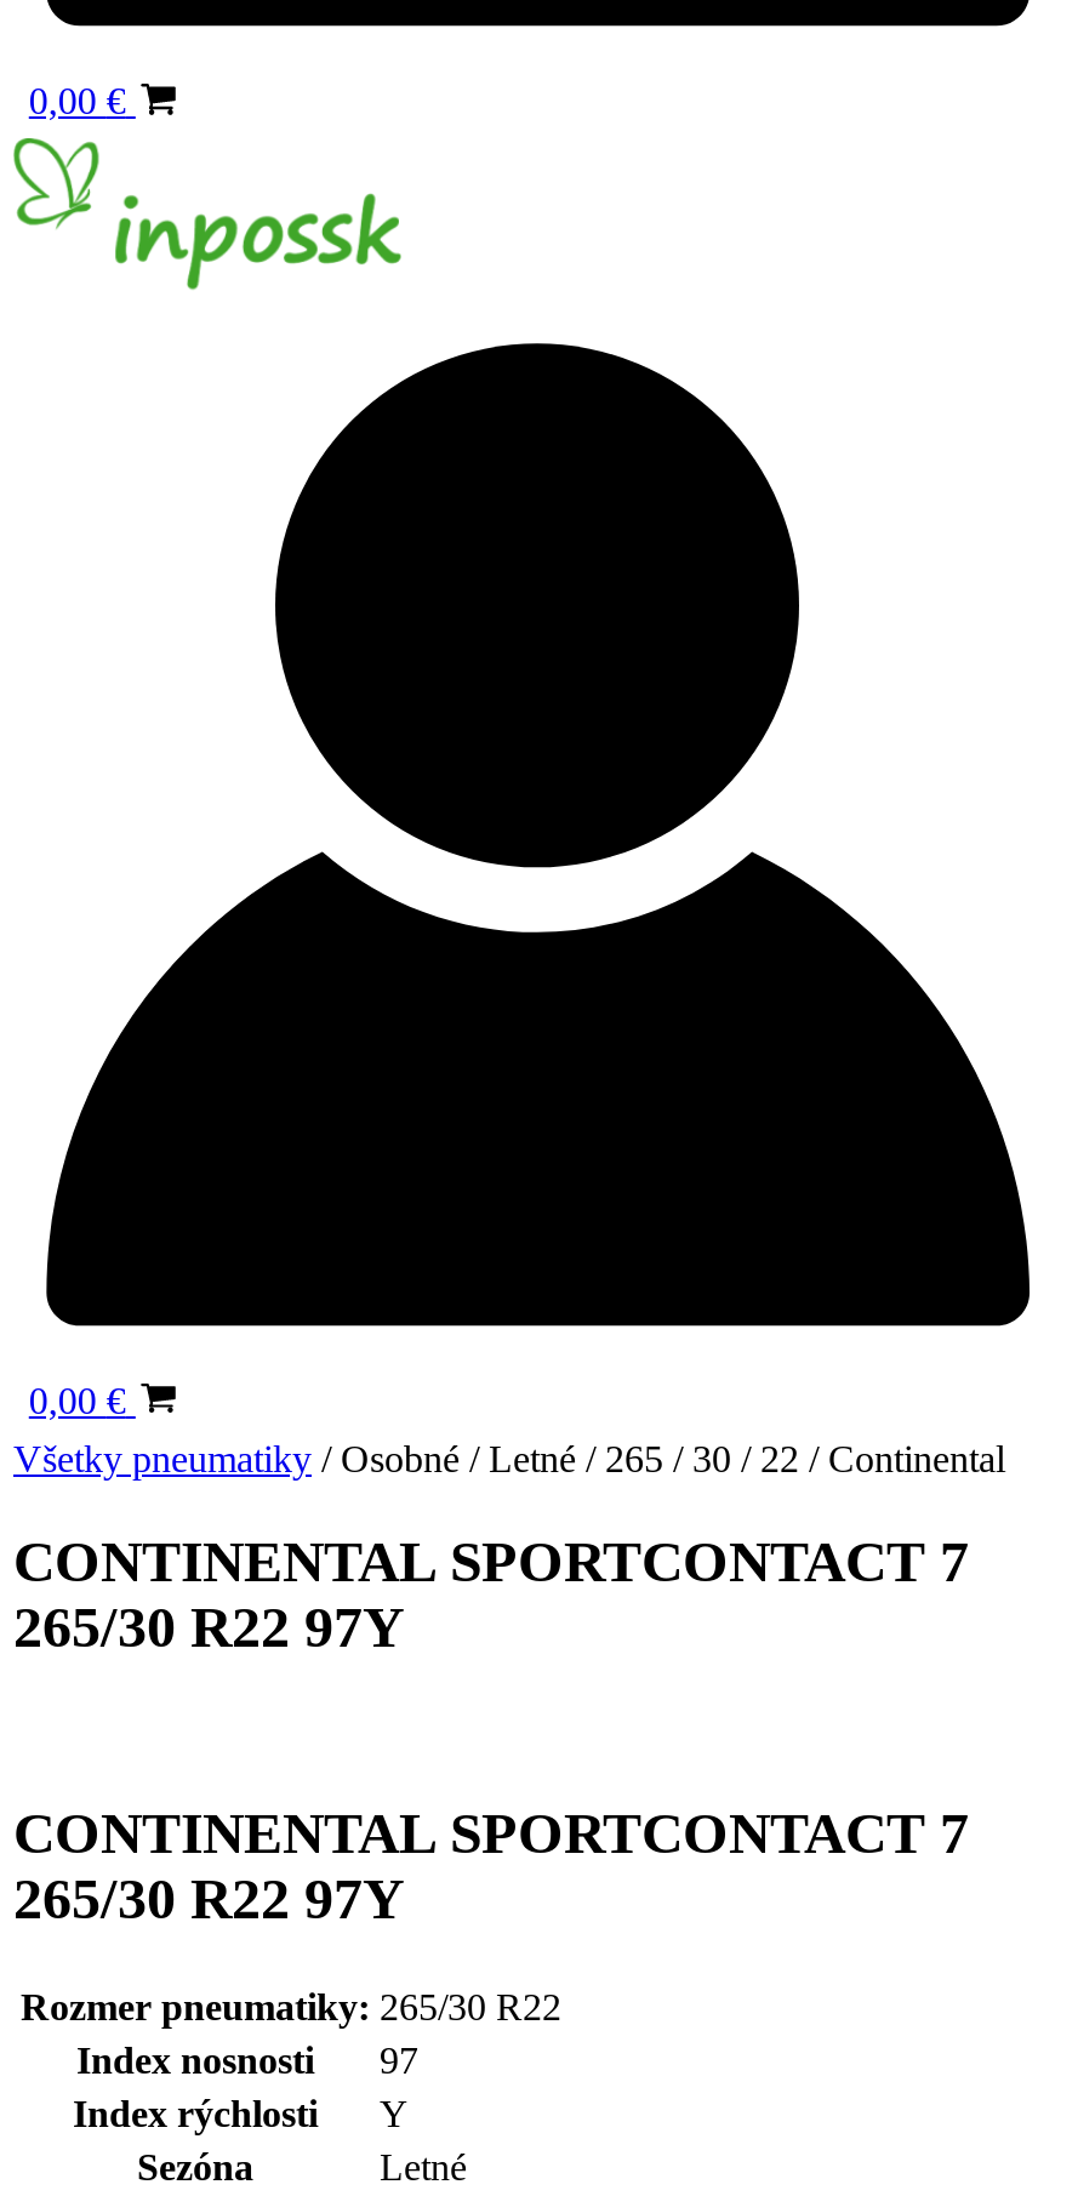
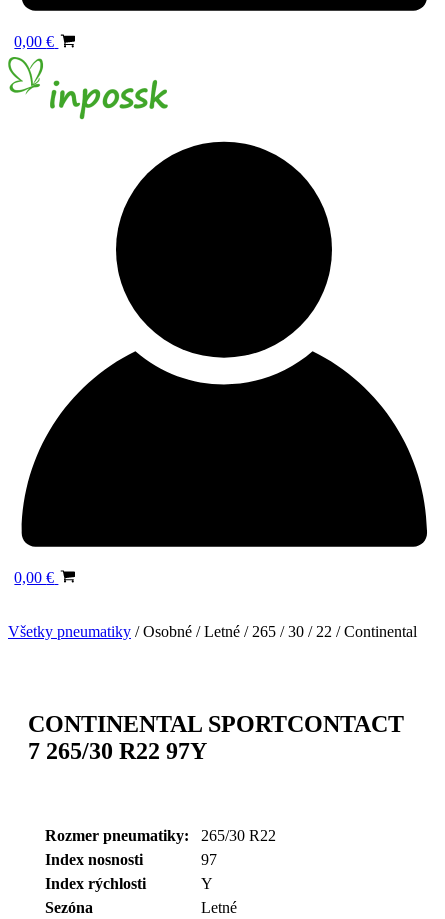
moved down: Všetky pneumatiky / Osobné / Letné / 265 / 30 / 22 / Continental

- CONTINENTAL SPORTCONTACT 7
- 265/30 R22 97Y
- CONTINENTAL SPORTCONTACT 7
- 265/30 R22 97Y
- Rozmer pneumatiky: 265/30 R22
+ CONTINENTAL SPORTCONTACT
+ 7 265/30 R22 97Y
+ Rozmer pneumatiky:
+ 265/30 R22
